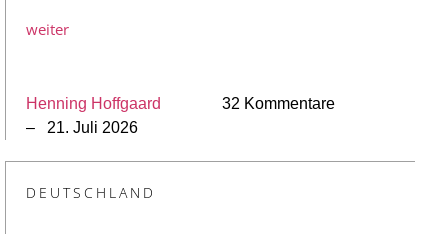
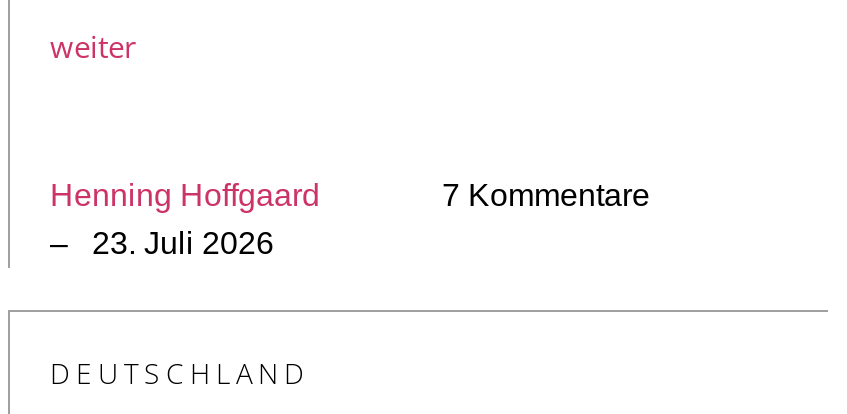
- 32 Kommentare
+ 7 Kommentare

- – 21. Juli 2026
+ – 23. Juli 2026
